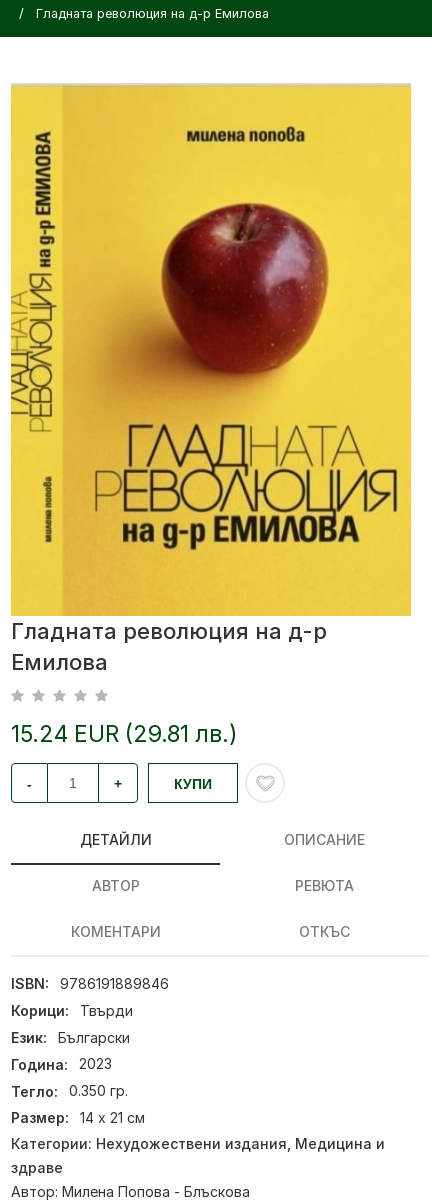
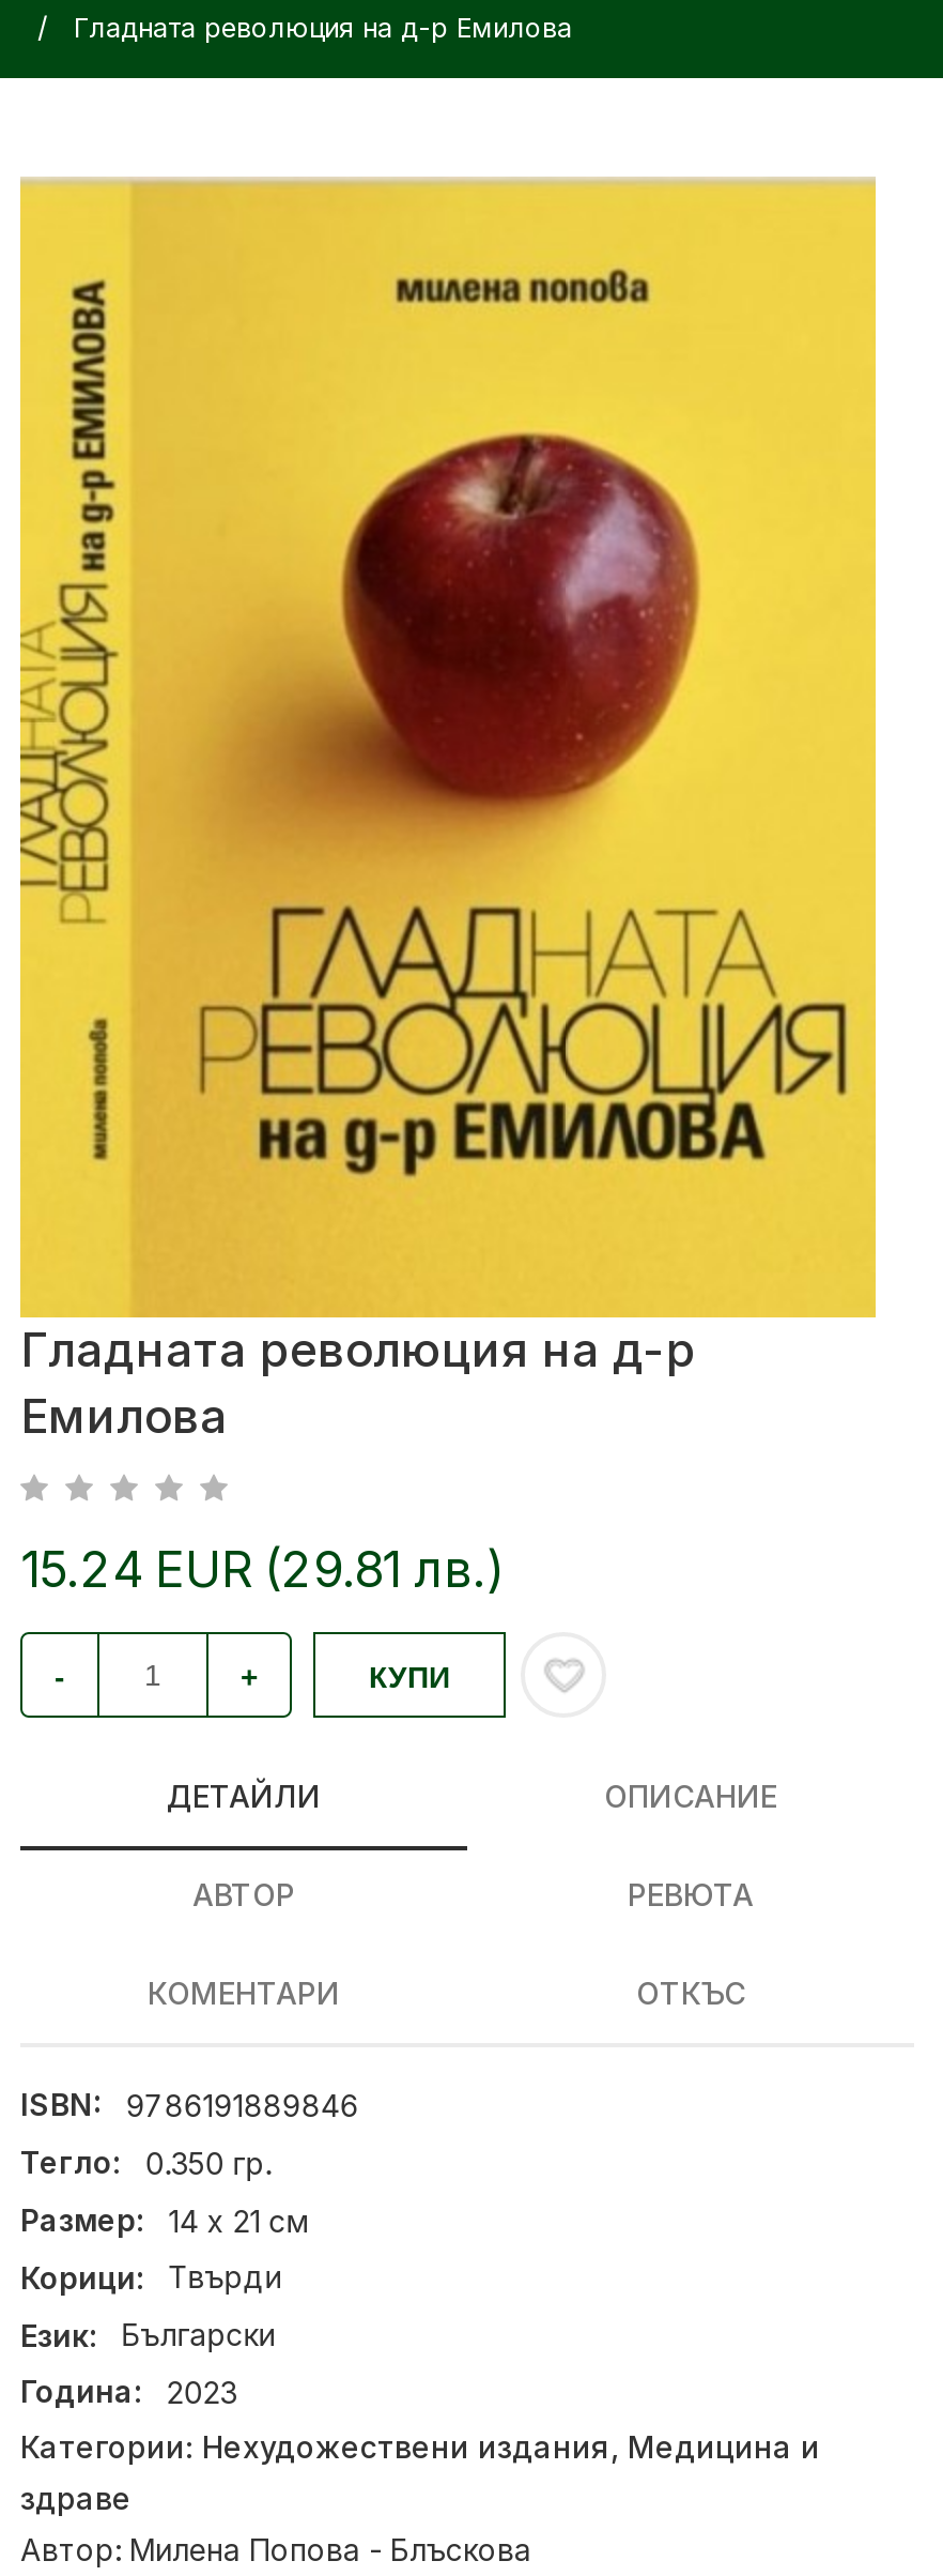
moved down: Корици: | Твърди | Език: | Български | Година: | 2023

moved up: Тегло: | 0.350 гр. | Размер: | 14 х 21 см
